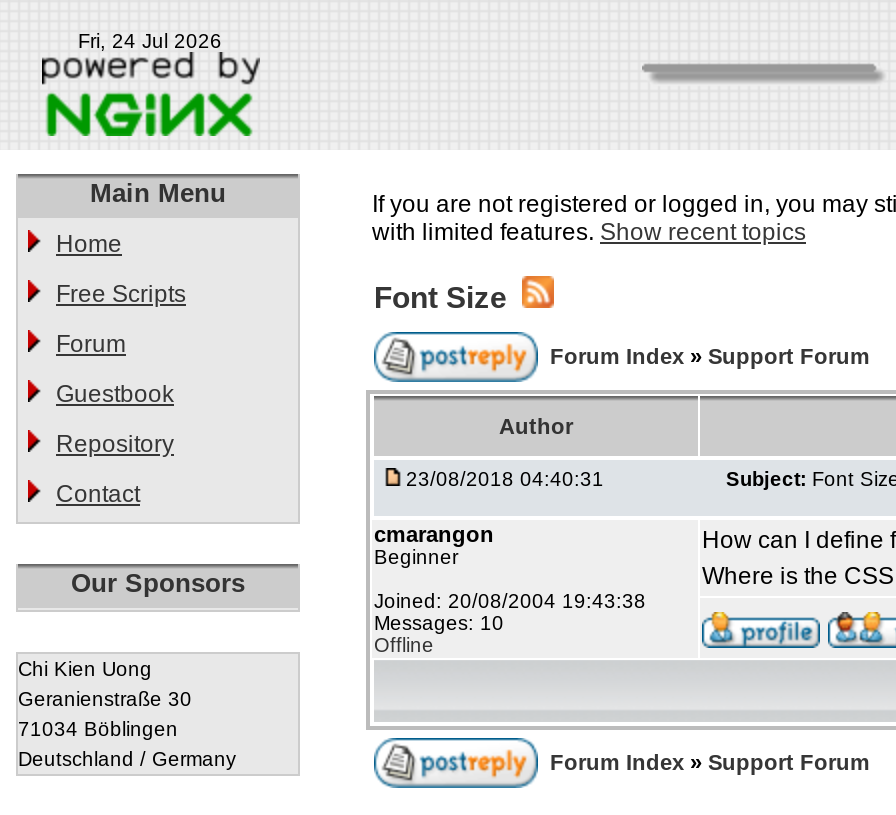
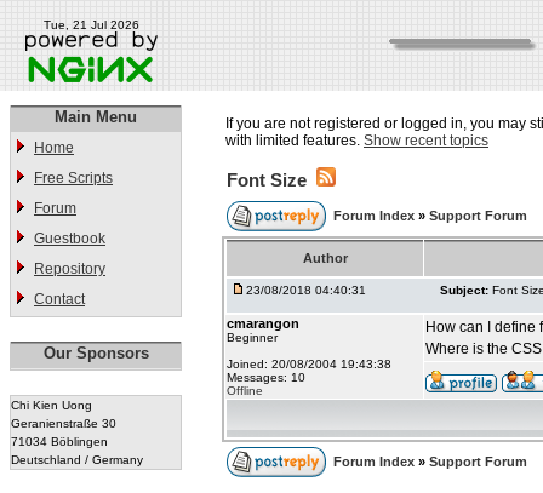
- Fri, 24 Jul 2026
+ Tue, 21 Jul 2026
